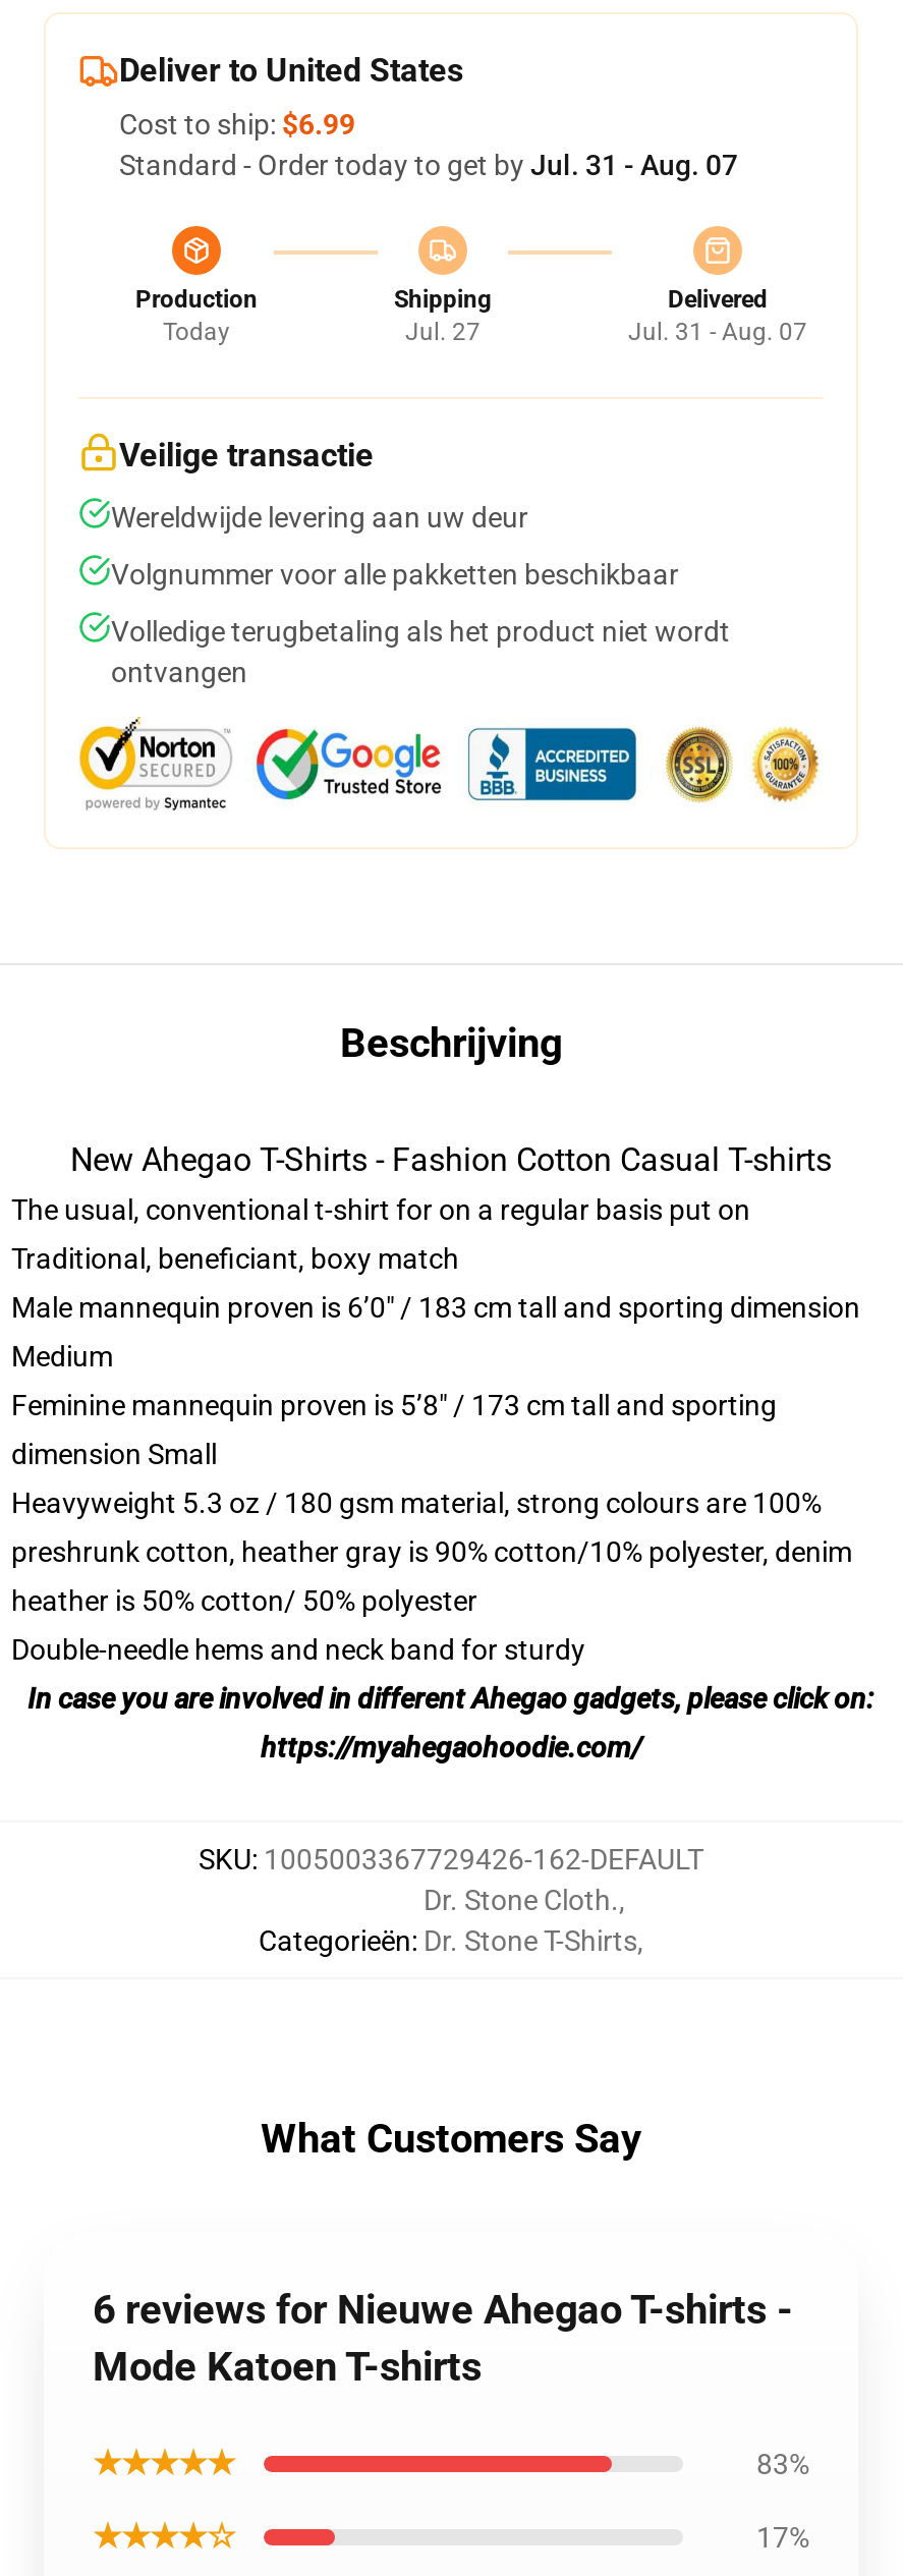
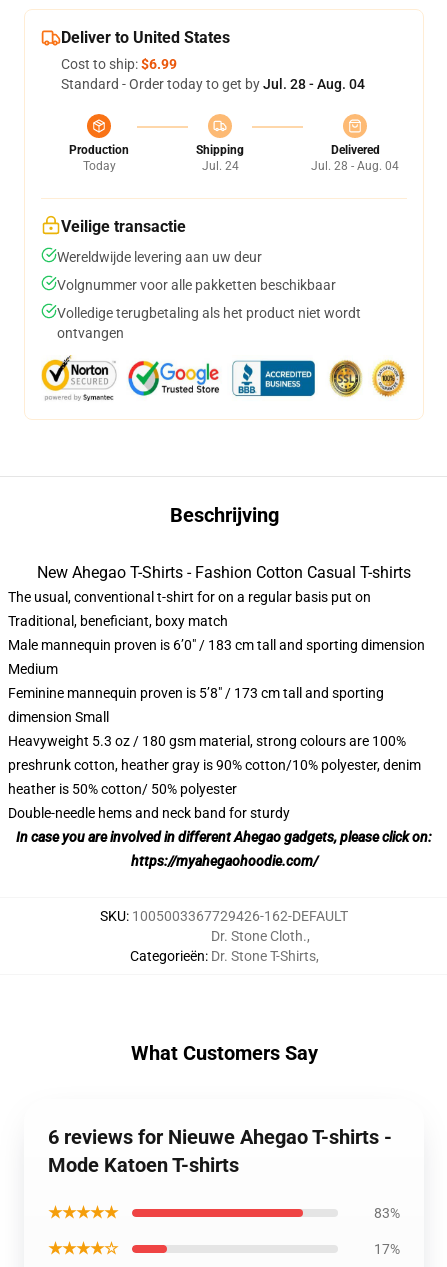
- Standard - Order today to get by Jul. 31 - Aug. 07
+ Standard - Order today to get by Jul. 28 - Aug. 04

- Jul. 27
+ Jul. 24

- Jul. 31 - Aug. 07
+ Jul. 28 - Aug. 04
